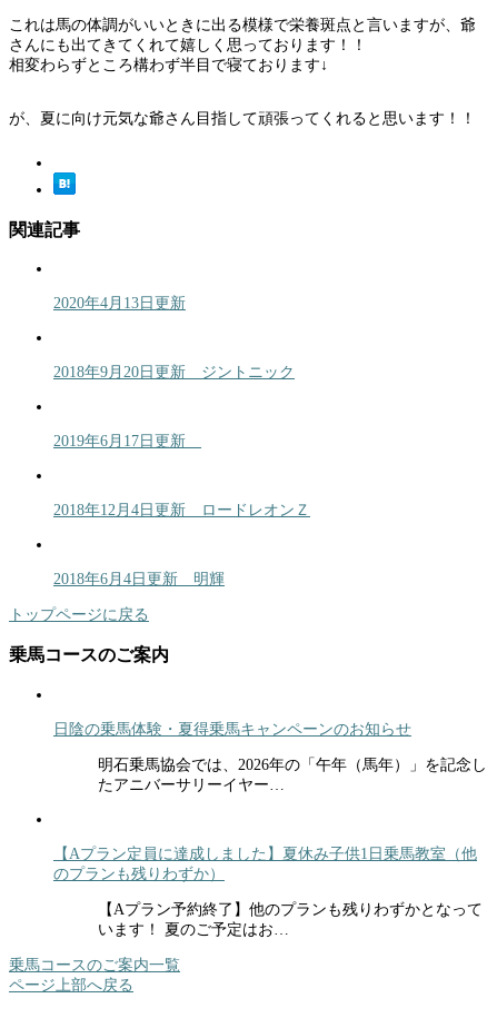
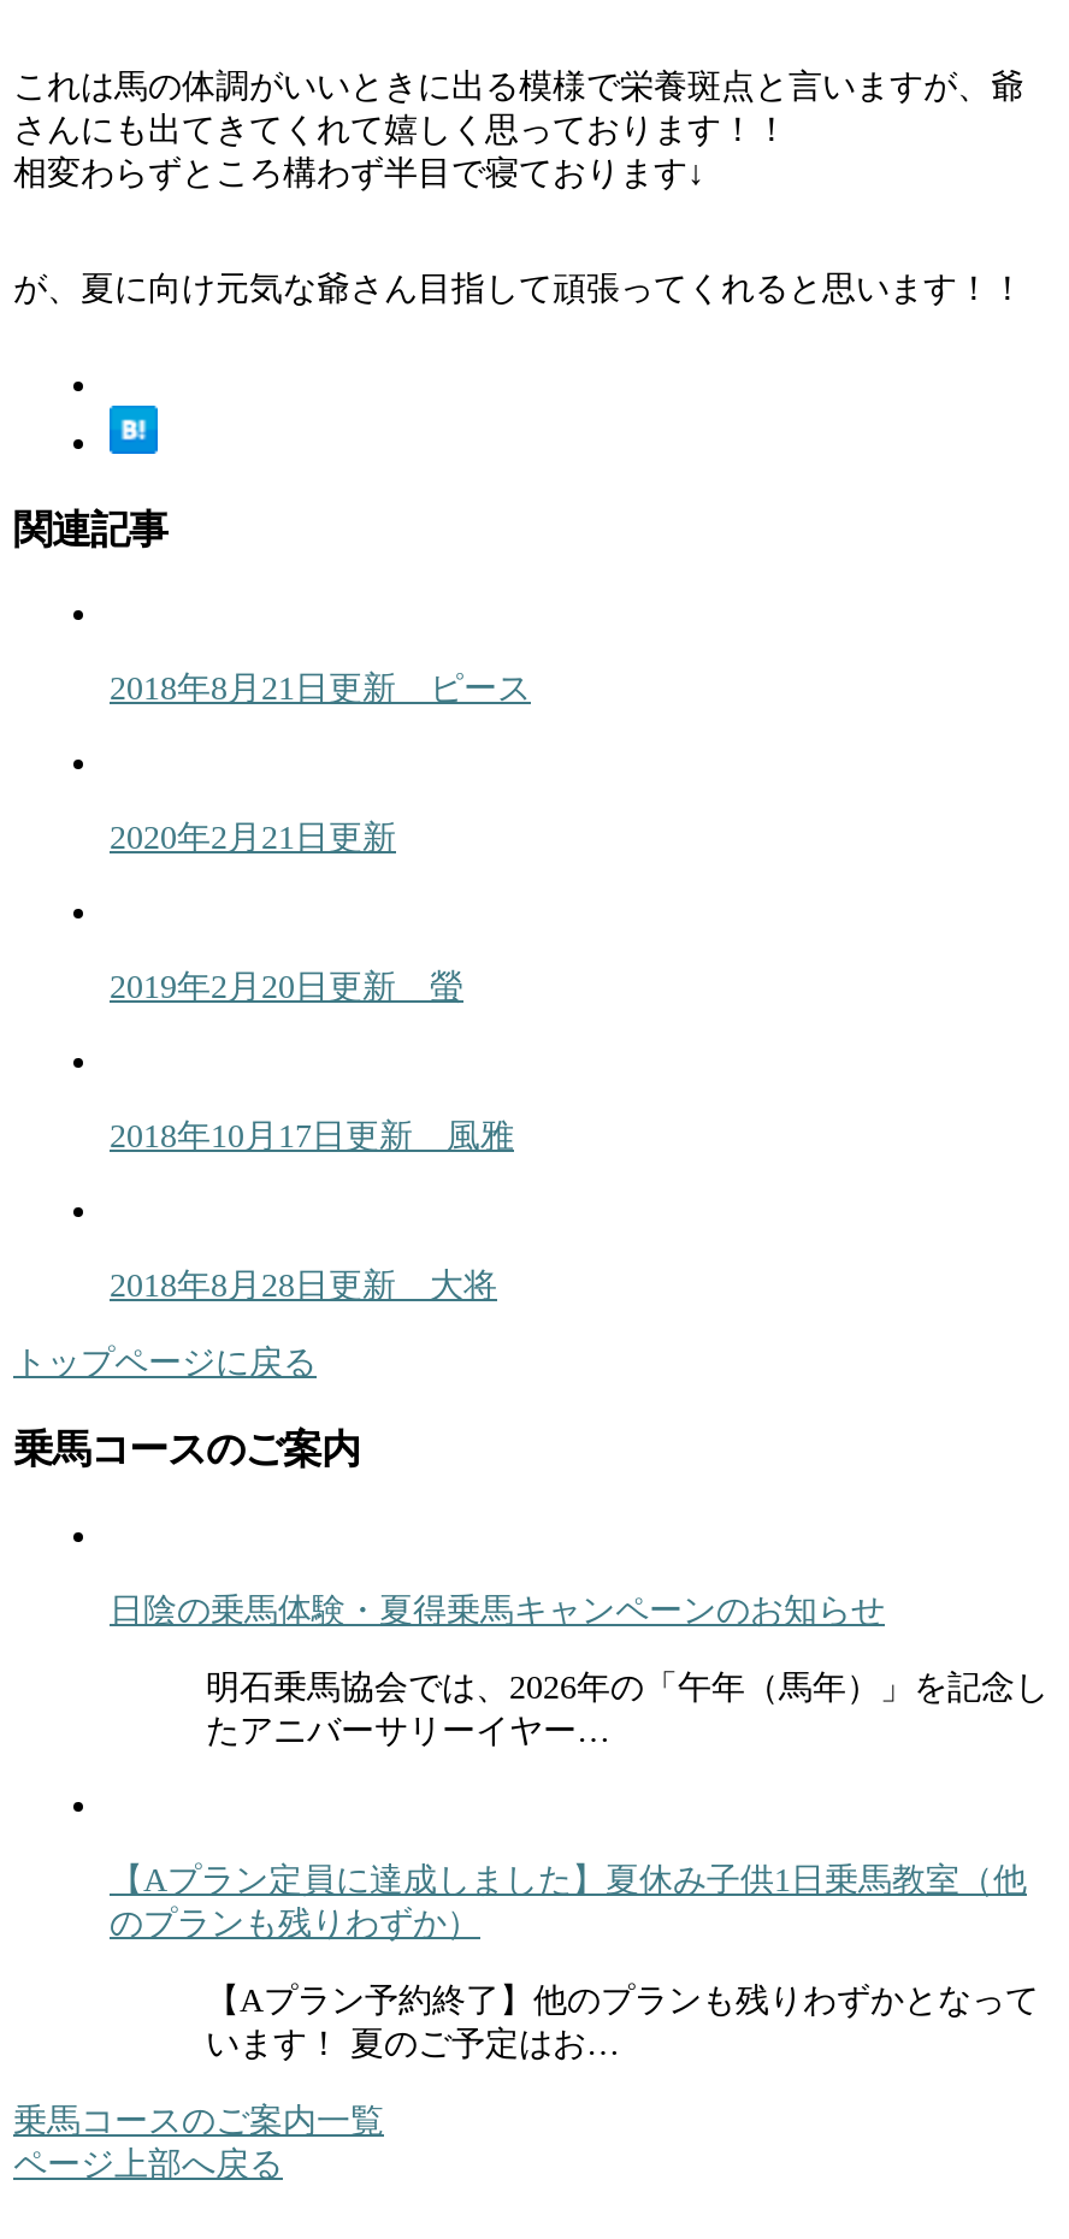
- 2020年4月13日更新
+ 2018年8月21日更新 ピース

- 2018年9月20日更新 ジントニック
+ 2020年2月21日更新

- 2019年6月17日更新
+ 2019年2月20日更新 螢

- 2018年12月4日更新 ロードレオンＺ
+ 2018年10月17日更新 風雅

- 2018年6月4日更新 明輝
+ 2018年8月28日更新 大将
